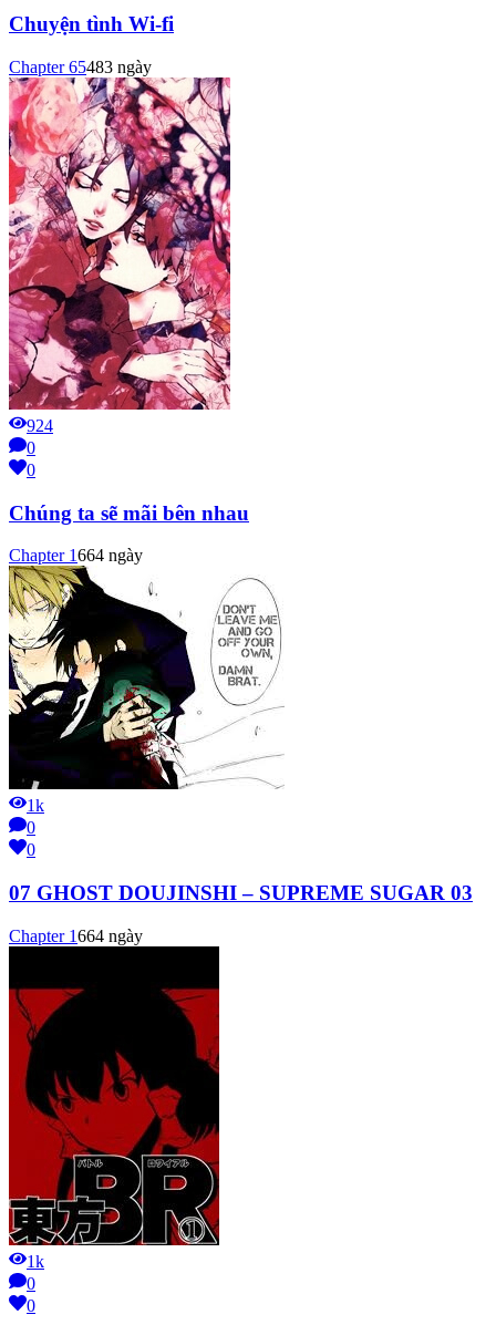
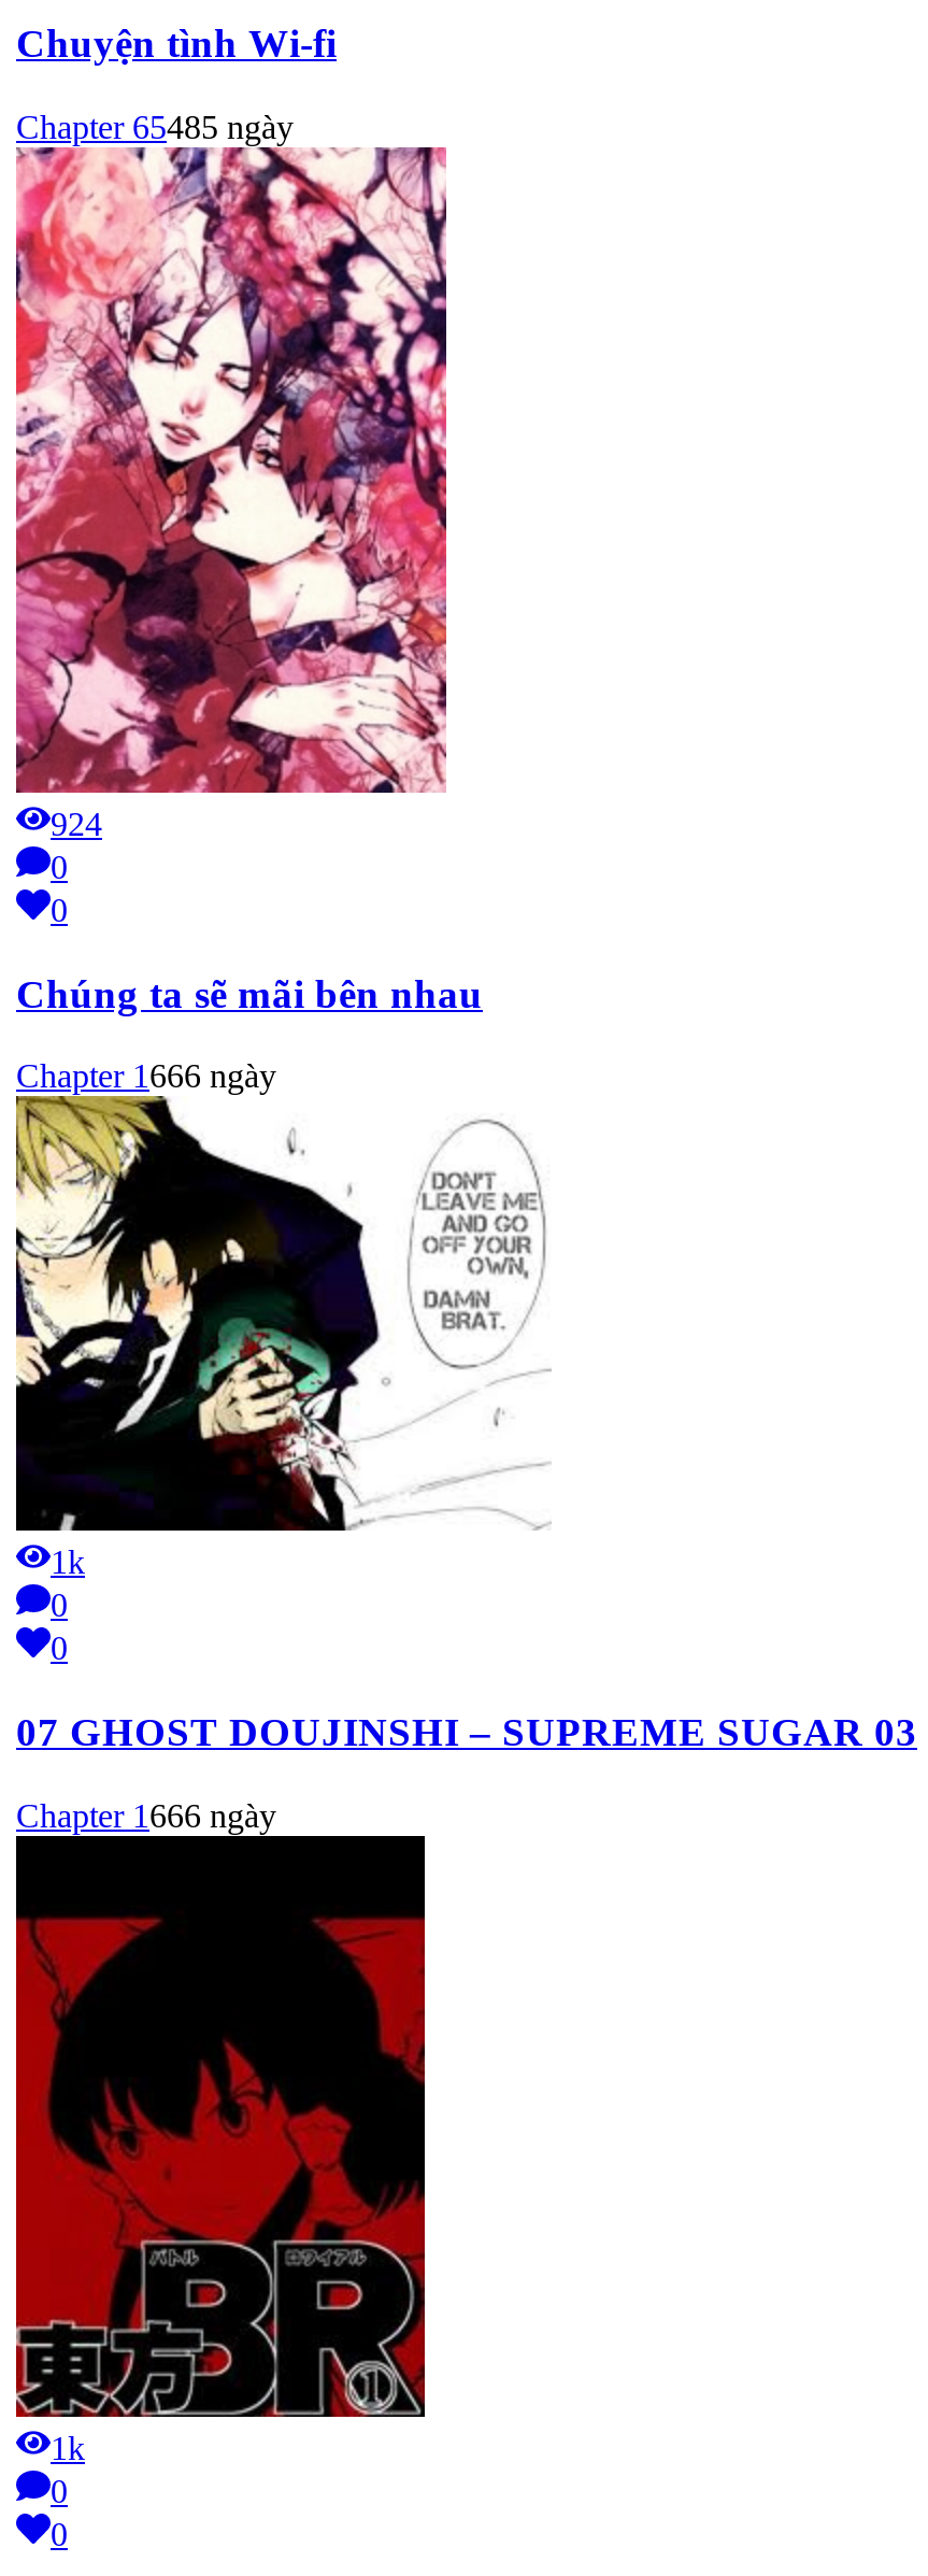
- Chapter 65483 ngày
+ Chapter 65485 ngày

- Chapter 1 664 ngày
+ Chapter 1 666 ngày

- Chapter 1 664 ngày
+ Chapter 1 666 ngày
